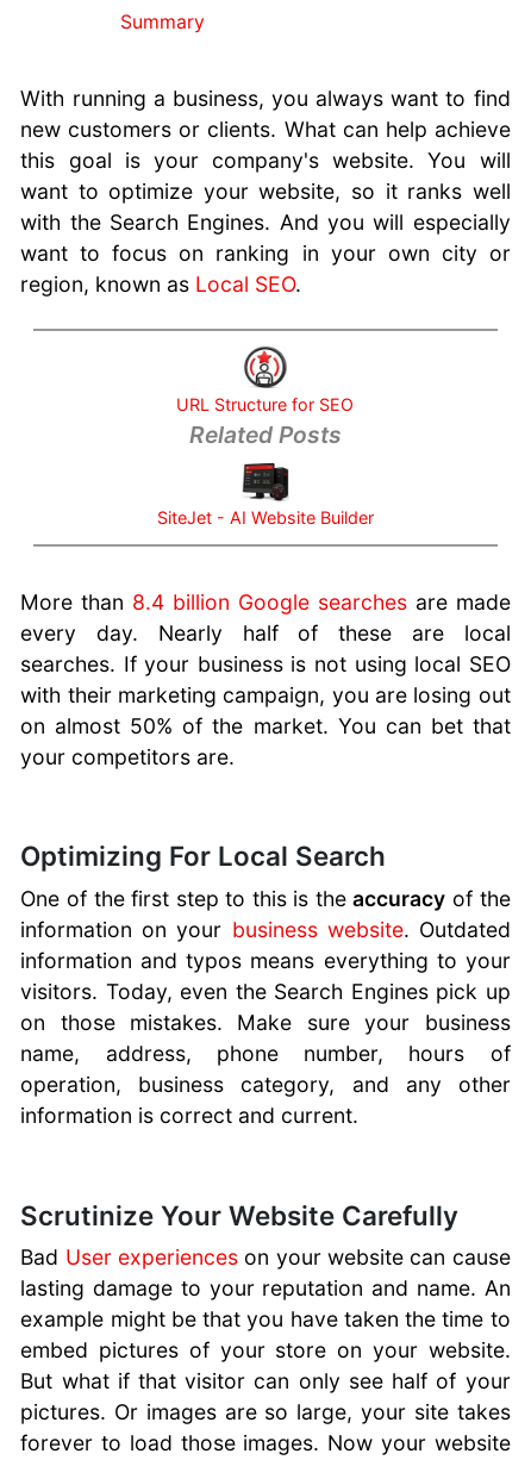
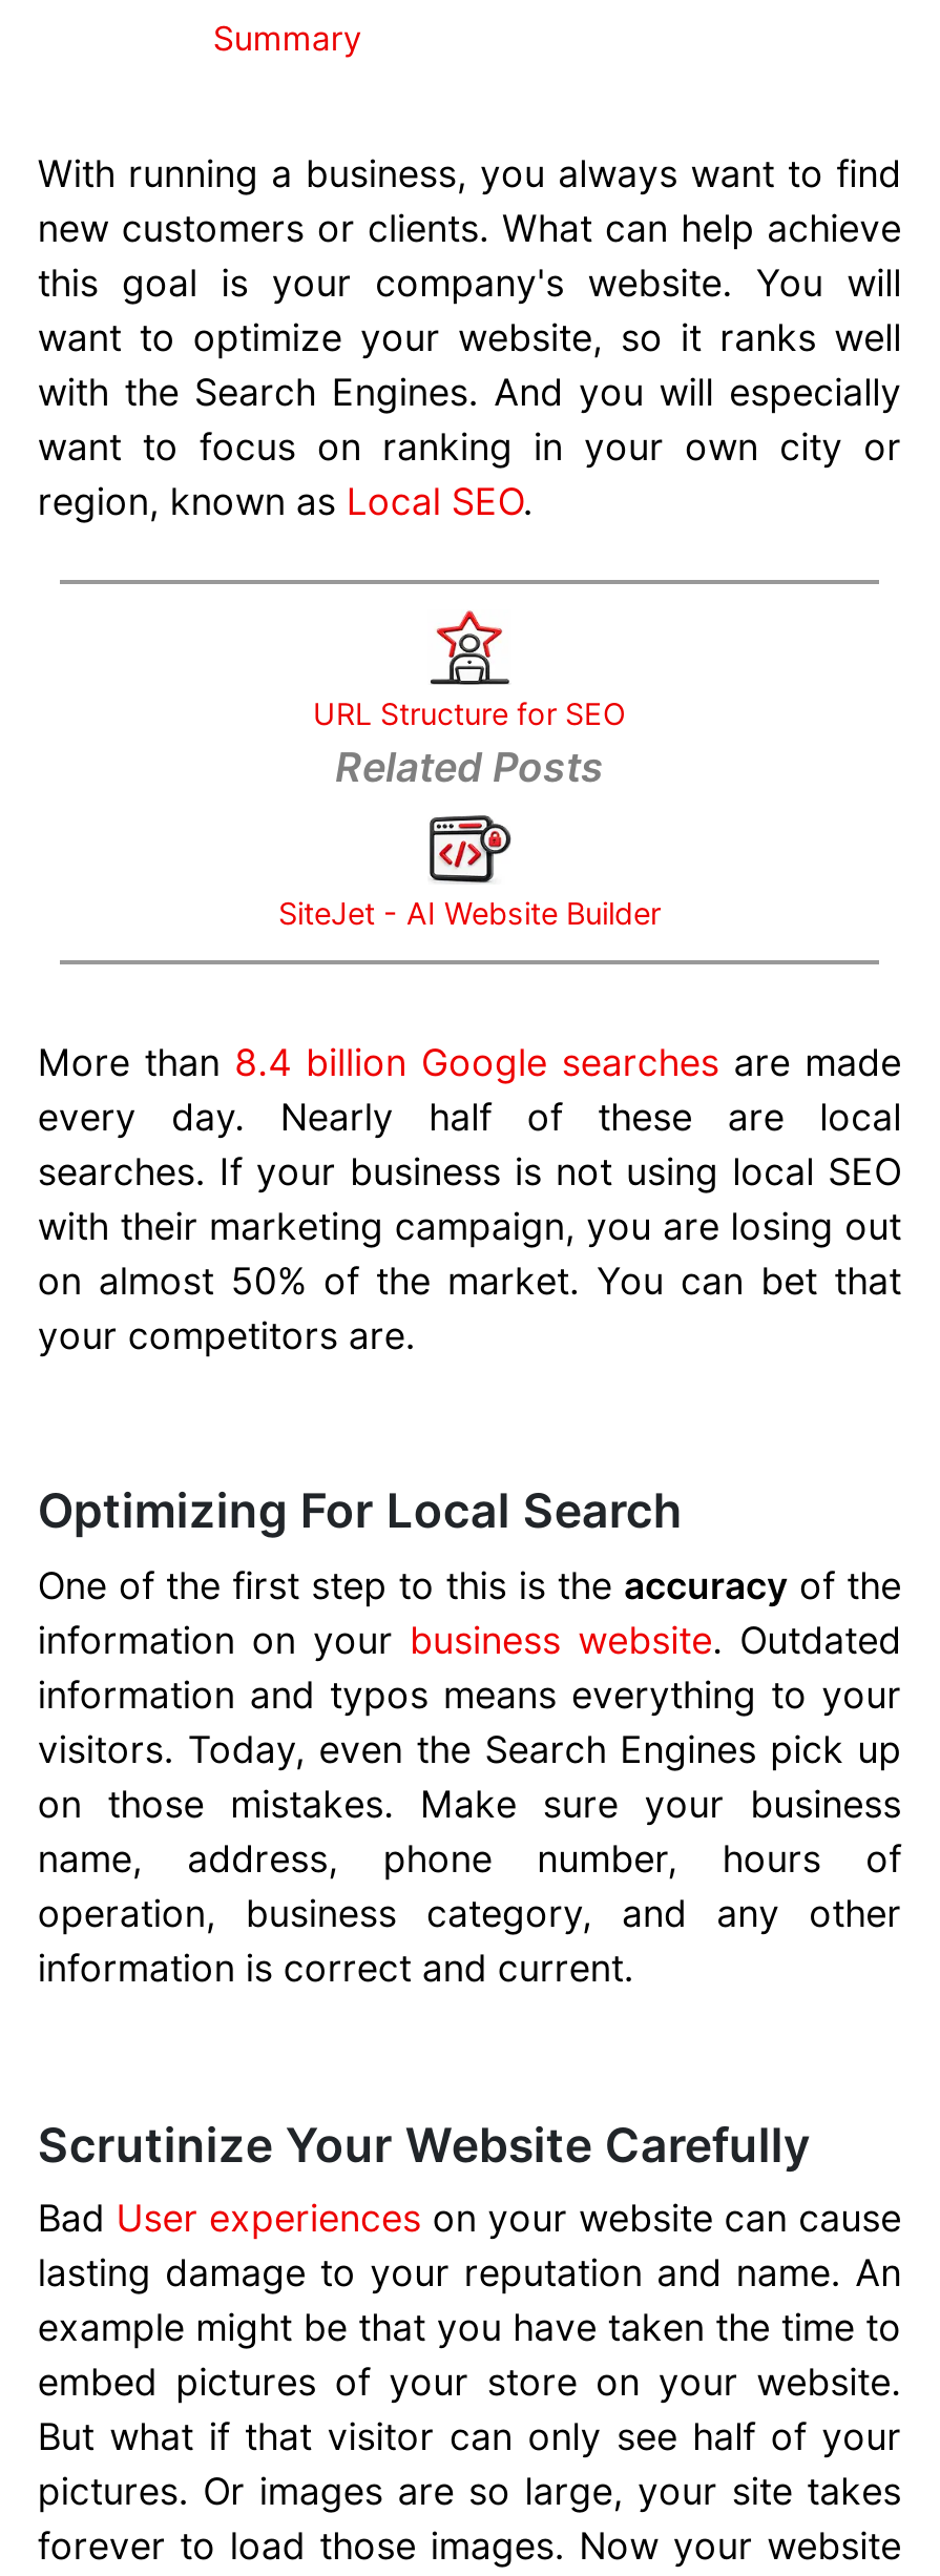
- [image]
+ [image]

- [image]
+ [image]
